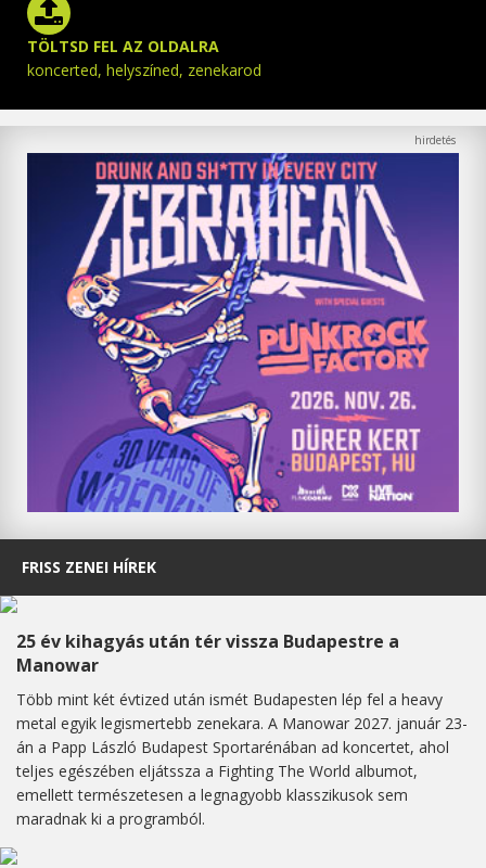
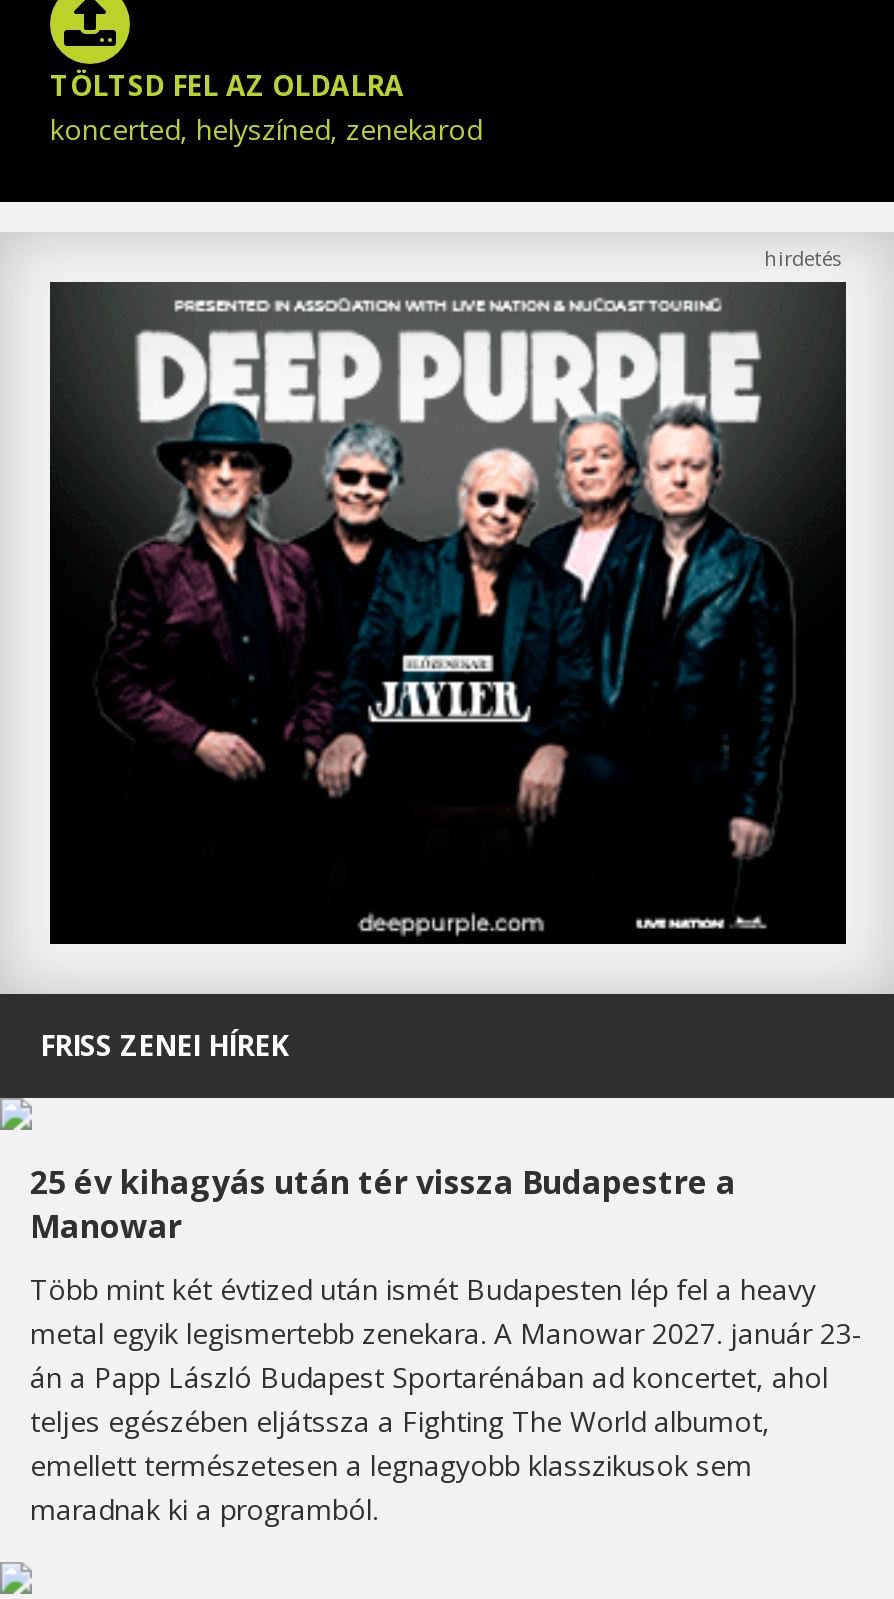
- [image]
+ [image]
